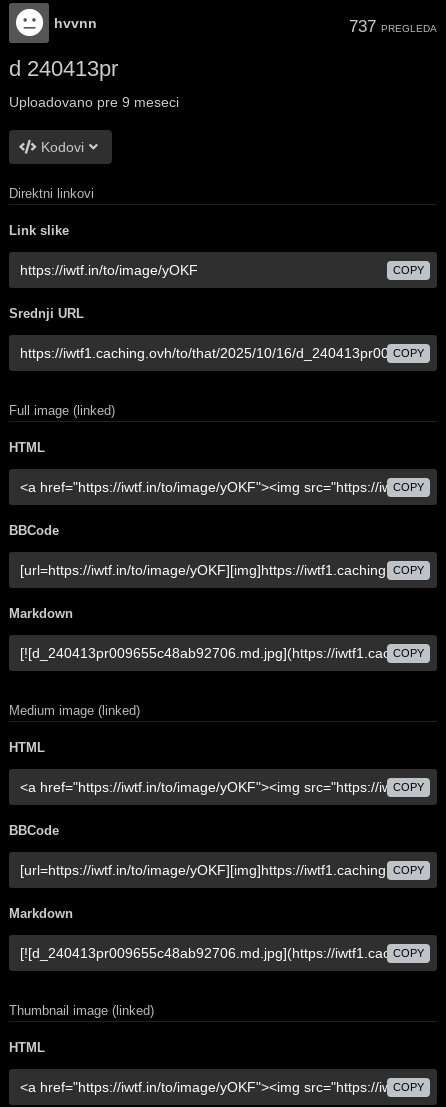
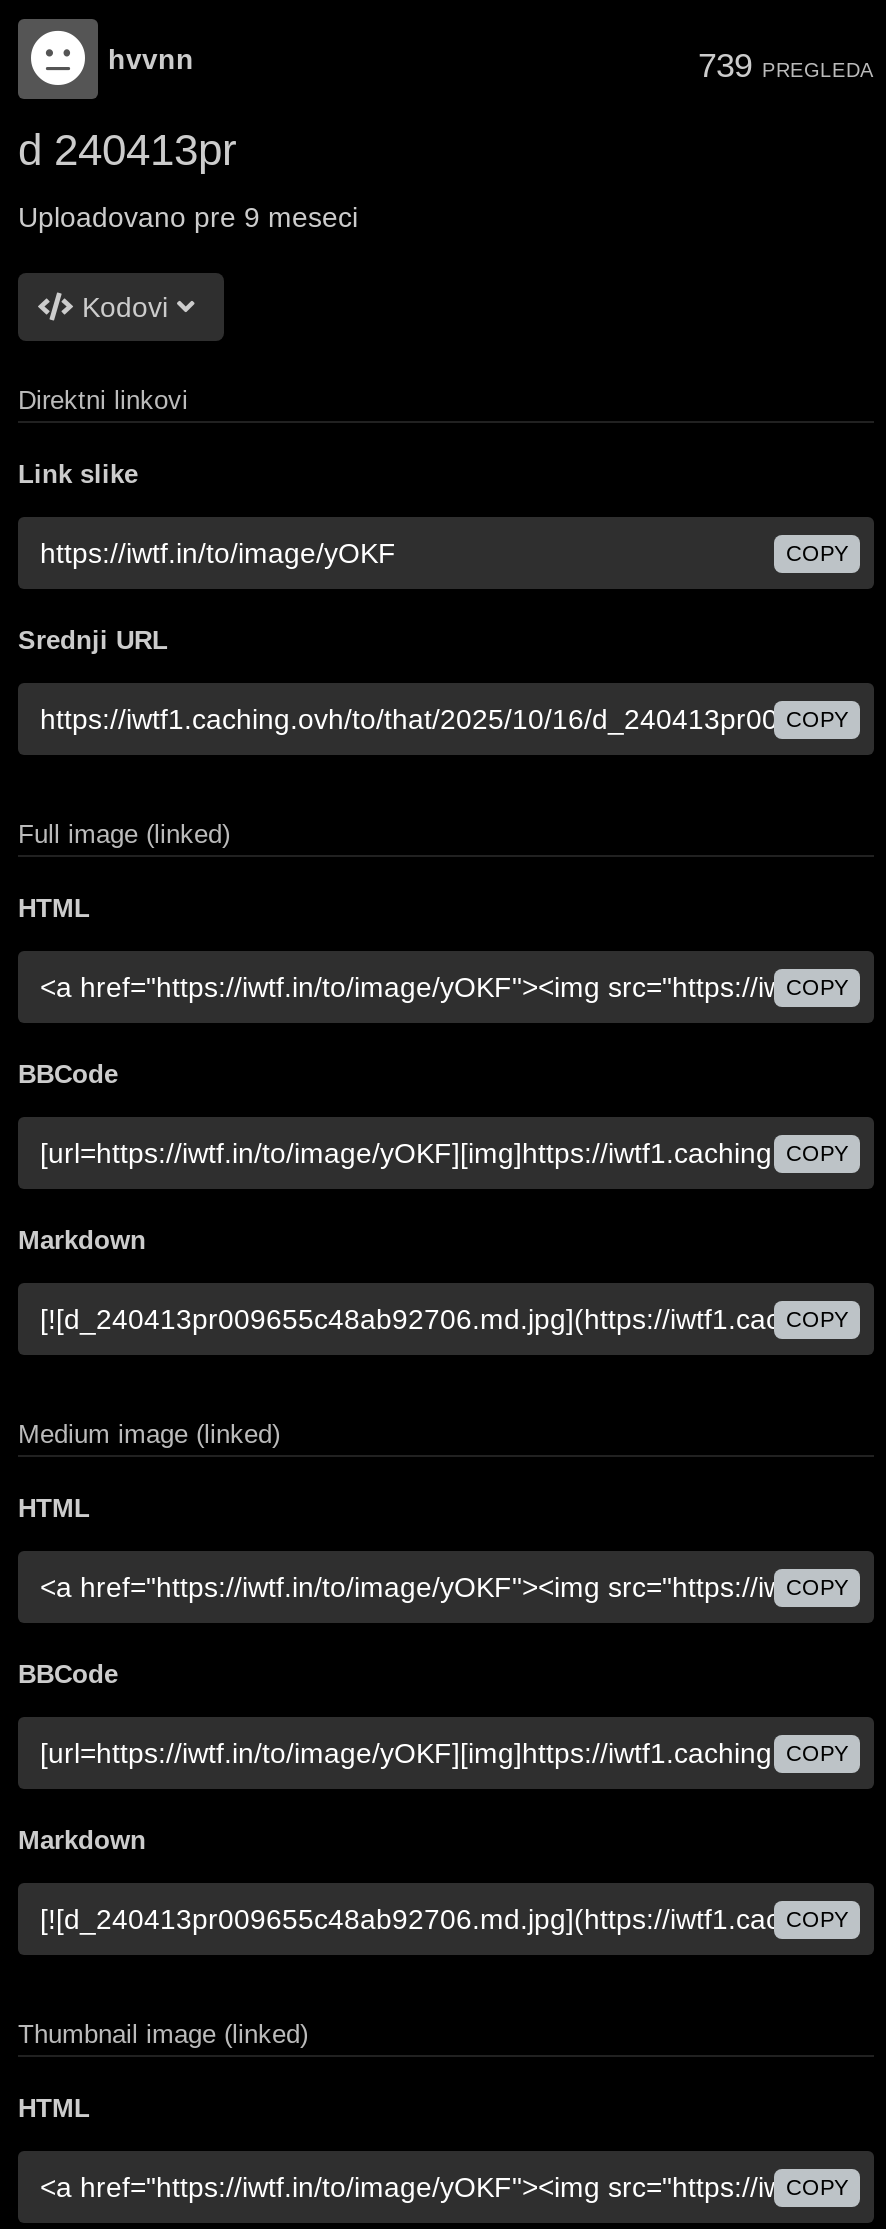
- 737 PREGLEDA
+ 739 PREGLEDA
